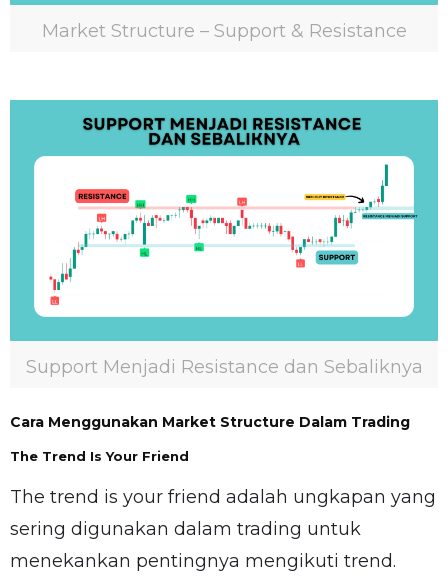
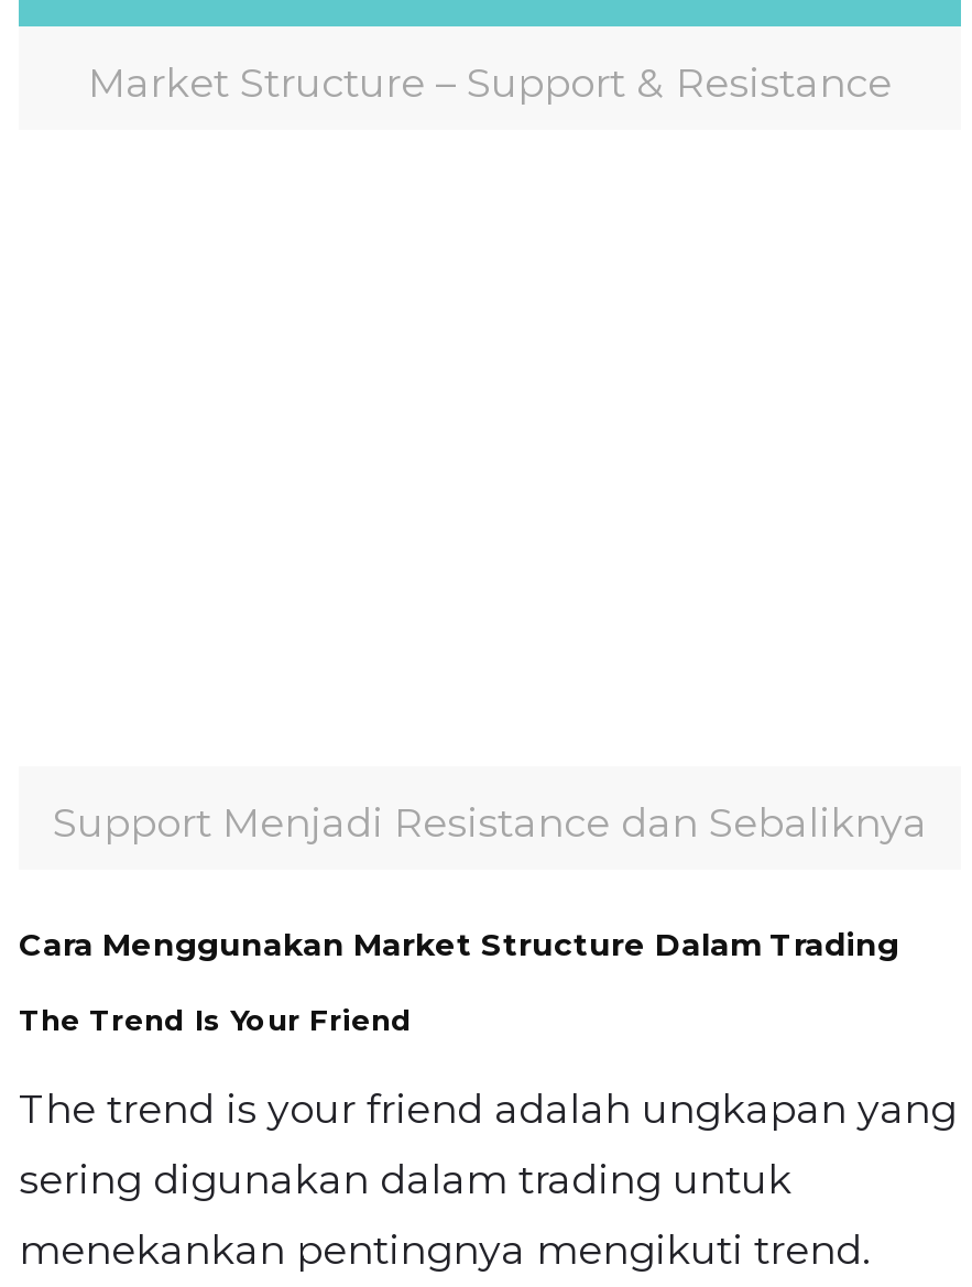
- [image]
